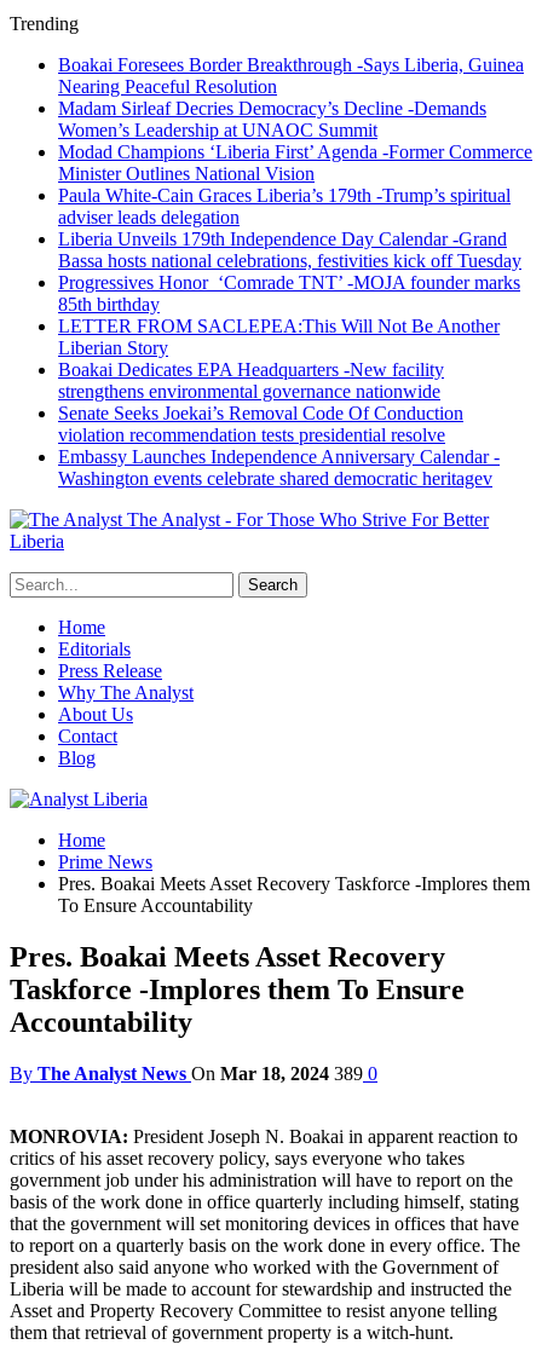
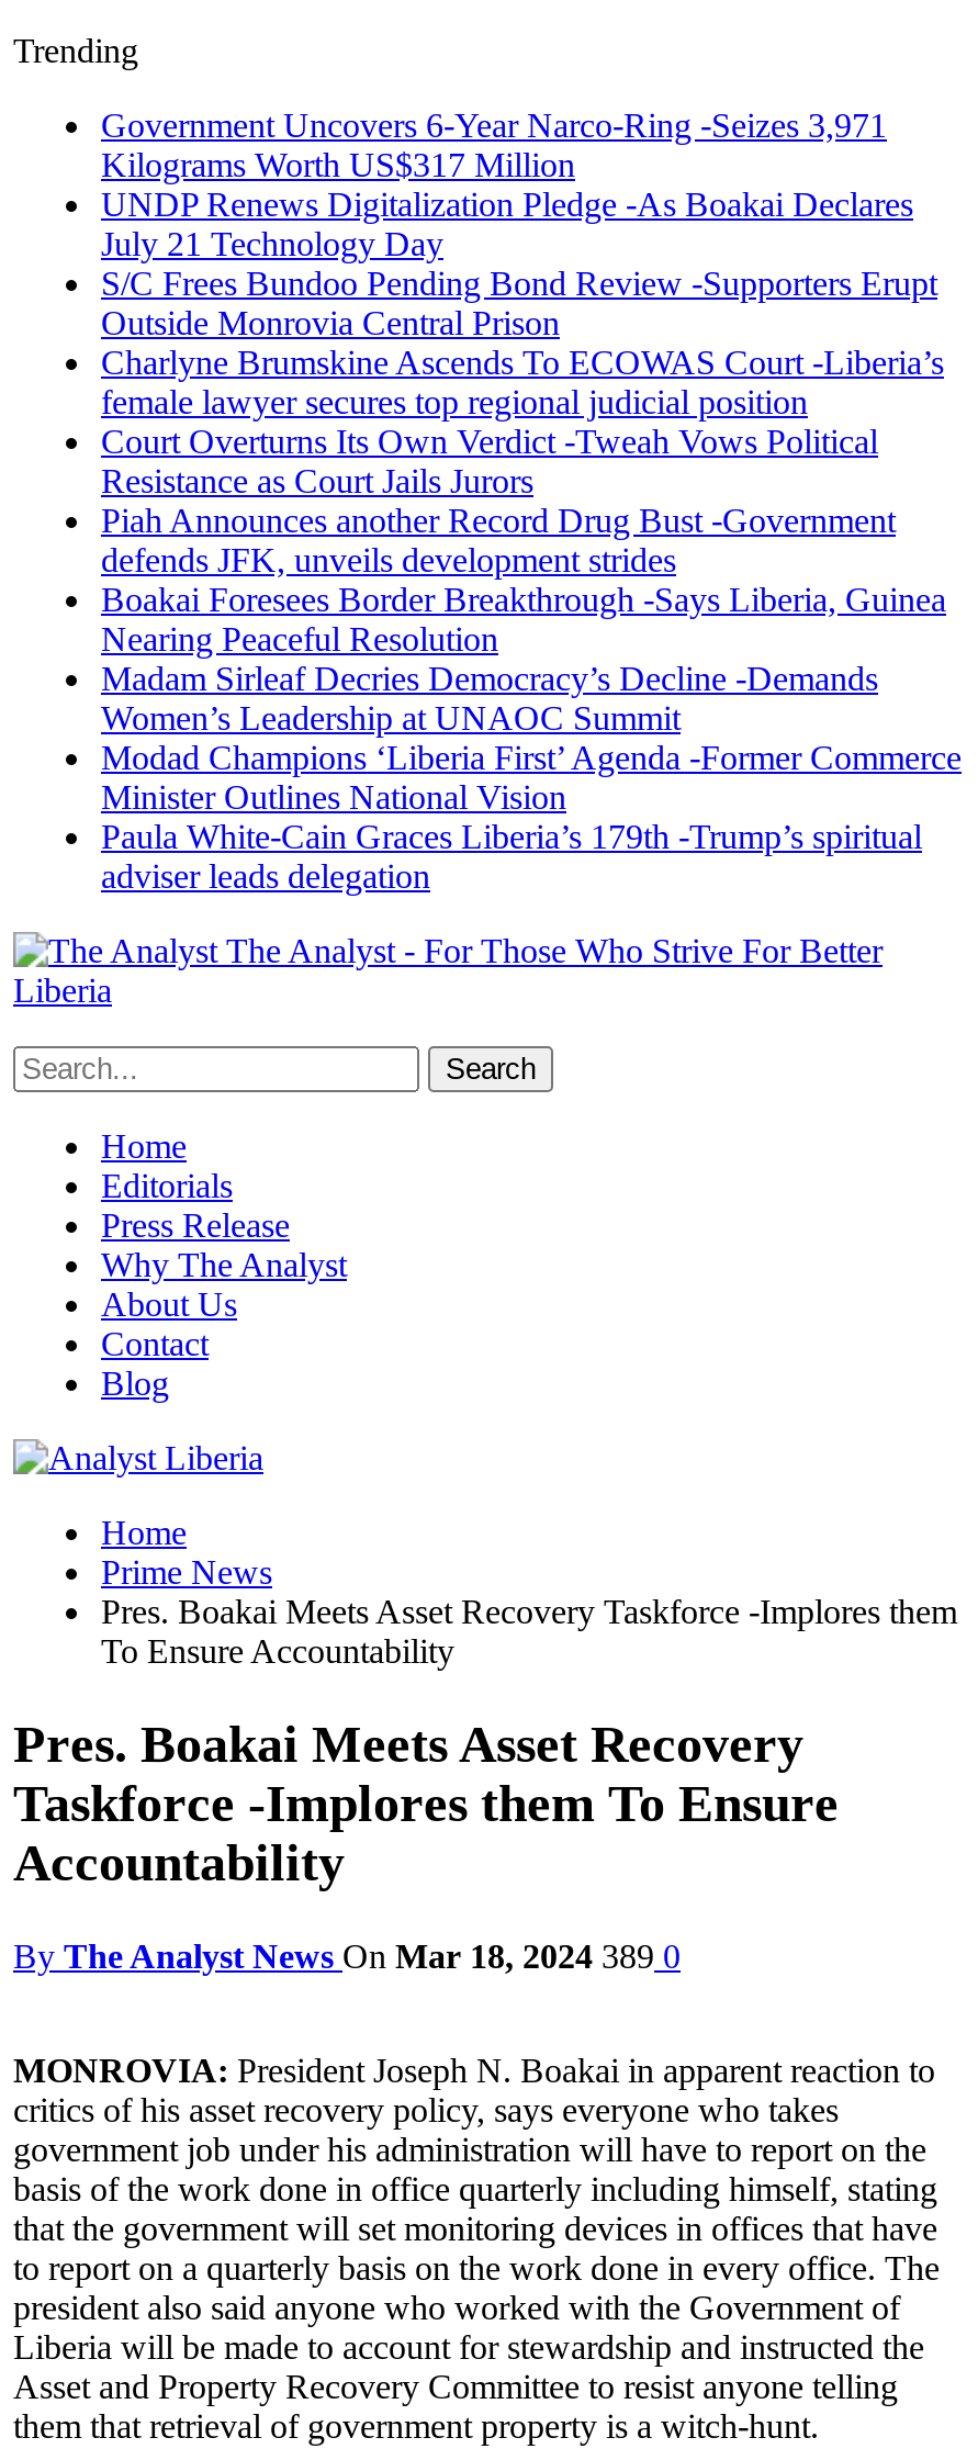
+ Government Uncovers 6-Year Narco-Ring -Seizes 3,971
+ Kilograms Worth US$317 Million
+ UNDP Renews Digitalization Pledge -As Boakai Declares
+ July 21 Technology Day
+ S/C Frees Bundoo Pending Bond Review -Supporters Erupt
+ Outside Monrovia Central Prison
+ Charlyne Brumskine Ascends To ECOWAS Court -Liberia’s
+ female lawyer secures top regional judicial position
+ Court Overturns Its Own Verdict -Tweah Vows Political
+ Resistance as Court Jails Jurors
+ Piah Announces another Record Drug Bust -Government
+ defends JFK, unveils development strides

moved down: Boakai Foresees Border Breakthrough -Says Liberia, Guinea | Nearing Peaceful Resolution | Madam Sirleaf Decries Democracy’s Decline -Demands | Women’s Leadership at UNAOC Summit | Modad Champions ‘Liberia First’ Agenda -Former Commerce | Minister Outlines National Vision | Paula White-Cain Graces Liberia’s 179th -Trump’s spiritual | adviser leads delegation

- Liberia Unveils 179th Independence Day Calendar -Grand
- Bassa hosts national celebrations, festivities kick off Tuesday
- Progressives Honor ‘Comrade TNT’ -MOJA founder marks
- 85th birthday
- LETTER FROM SACLEPEA:This Will Not Be Another
- Liberian Story
- Boakai Dedicates EPA Headquarters -New facility
- strengthens environmental governance nationwide
- Senate Seeks Joekai’s Removal Code Of Conduction
- violation recommendation tests presidential resolve
- Embassy Launches Independence Anniversary Calendar -
- Washington events celebrate shared democratic heritagev
